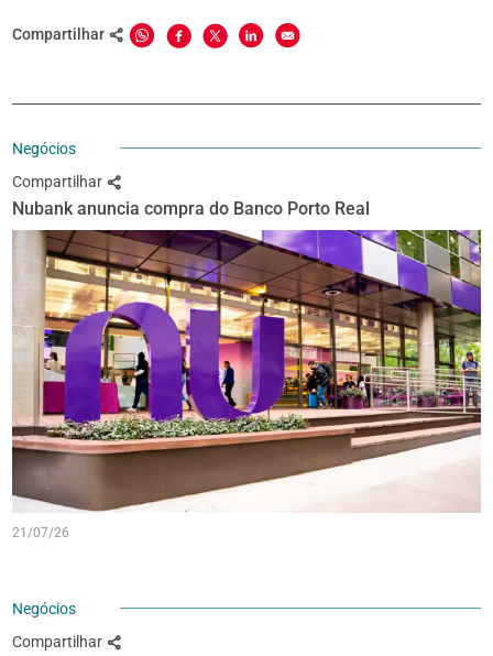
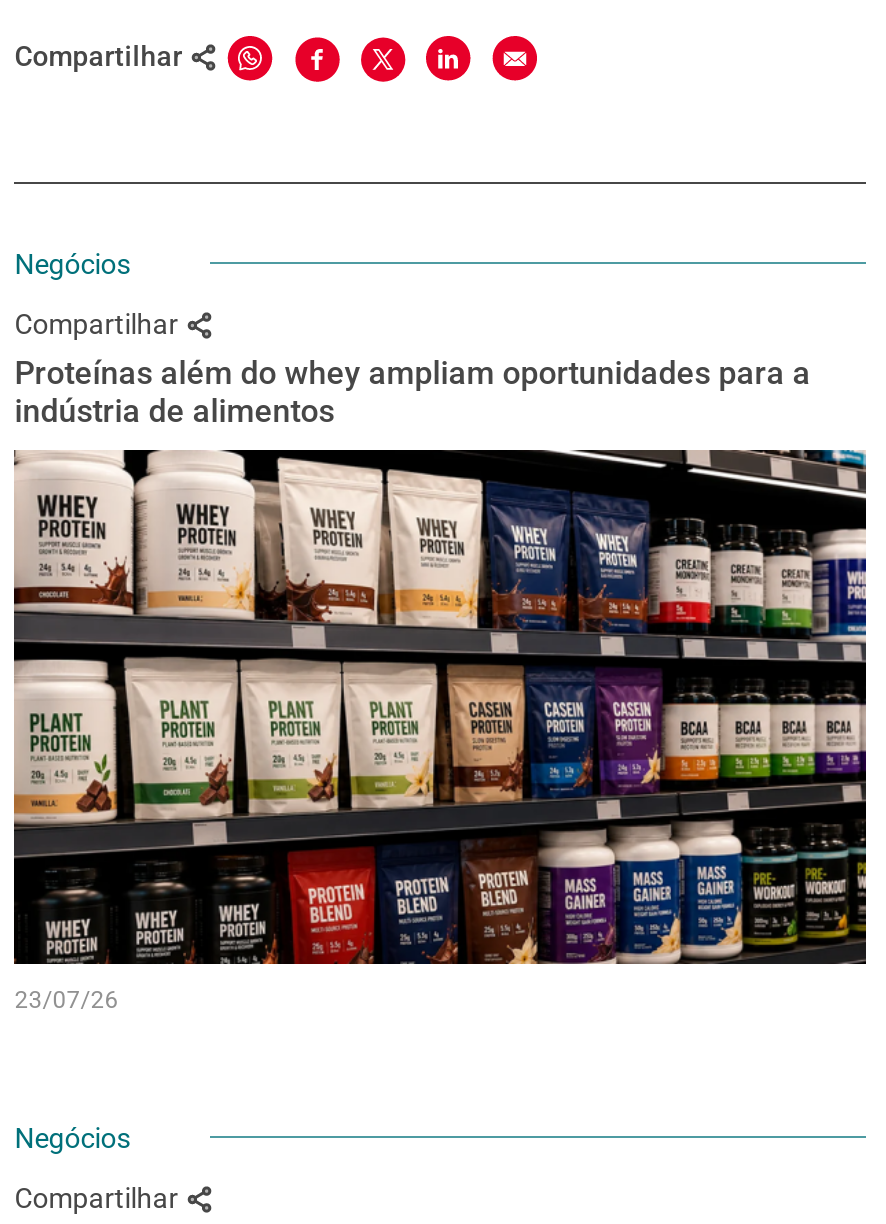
- Nubank anuncia compra do Banco Porto Real
+ Proteínas além do whey ampliam oportunidades para a
+ indústria de alimentos

- [image]
- 21/07/26
+ [image]
+ 23/07/26
